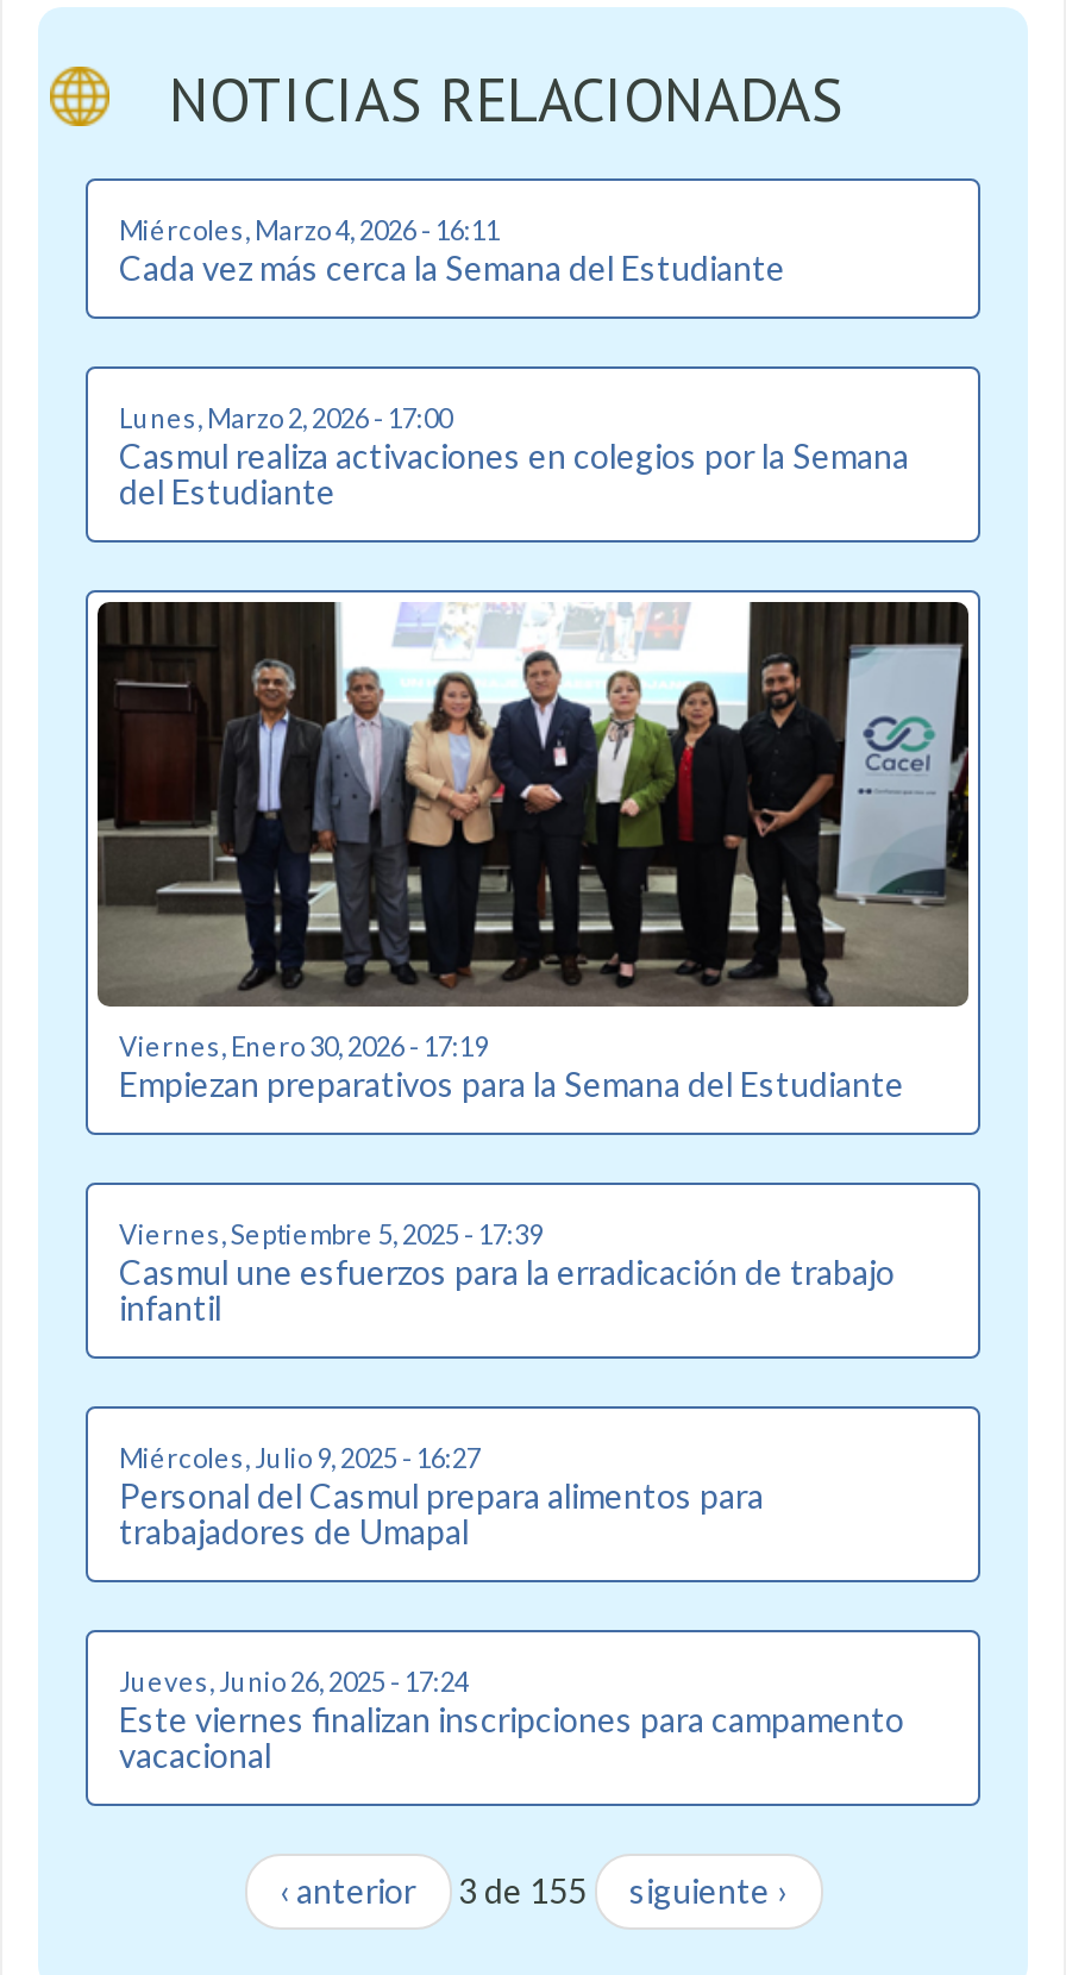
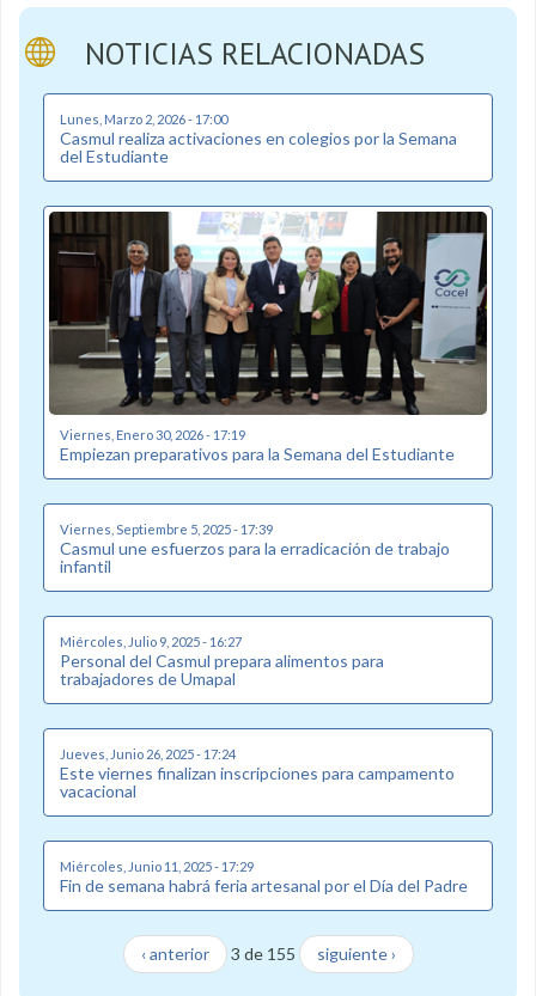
- Miércoles, Marzo 4, 2026 - 16:11
- Cada vez más cerca la Semana del Estudiante

moved up: [image] | Lunes, Marzo 2, 2026 - 17:00 | Casmul realiza activaciones en colegios por la Semana | ... | Este viernes finalizan inscripciones para campamento | vacacional

+ Miércoles, Junio 11, 2025 - 17:29
+ Fin de semana habrá feria artesanal por el Día del Padre
